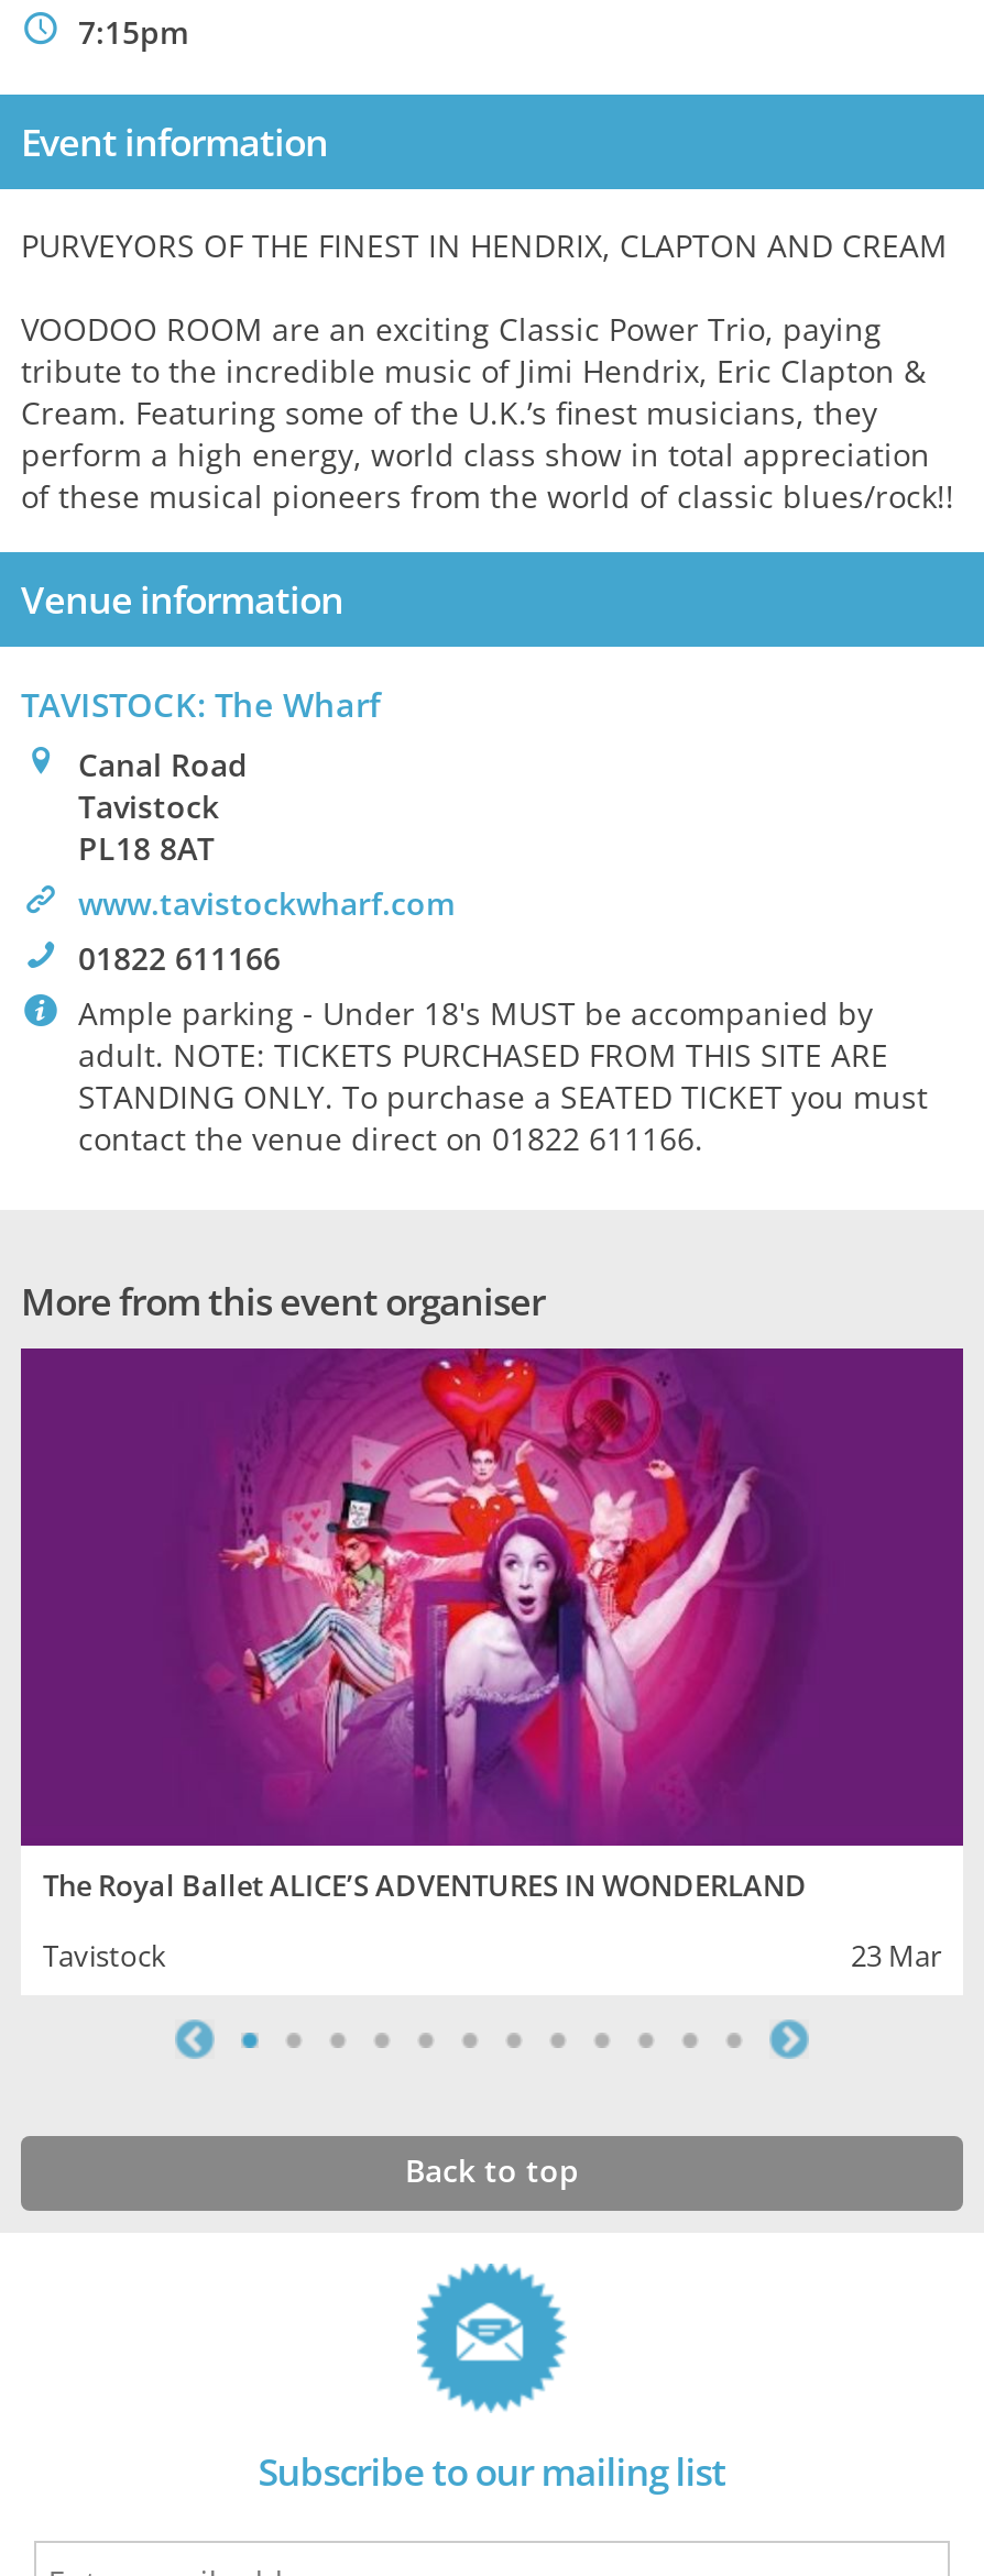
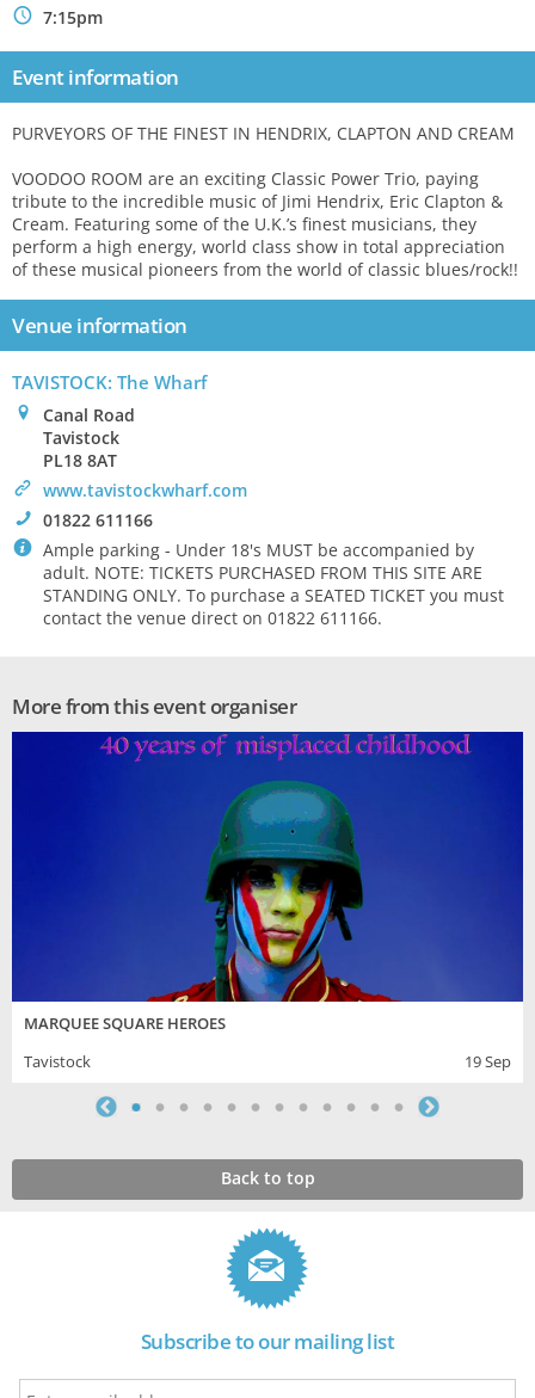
- [image]
- The Royal Ballet ALICE’S ADVENTURES IN WONDERLAND
+ [image]
+ MARQUEE SQUARE HEROES

- 23 Mar
+ 19 Sep
